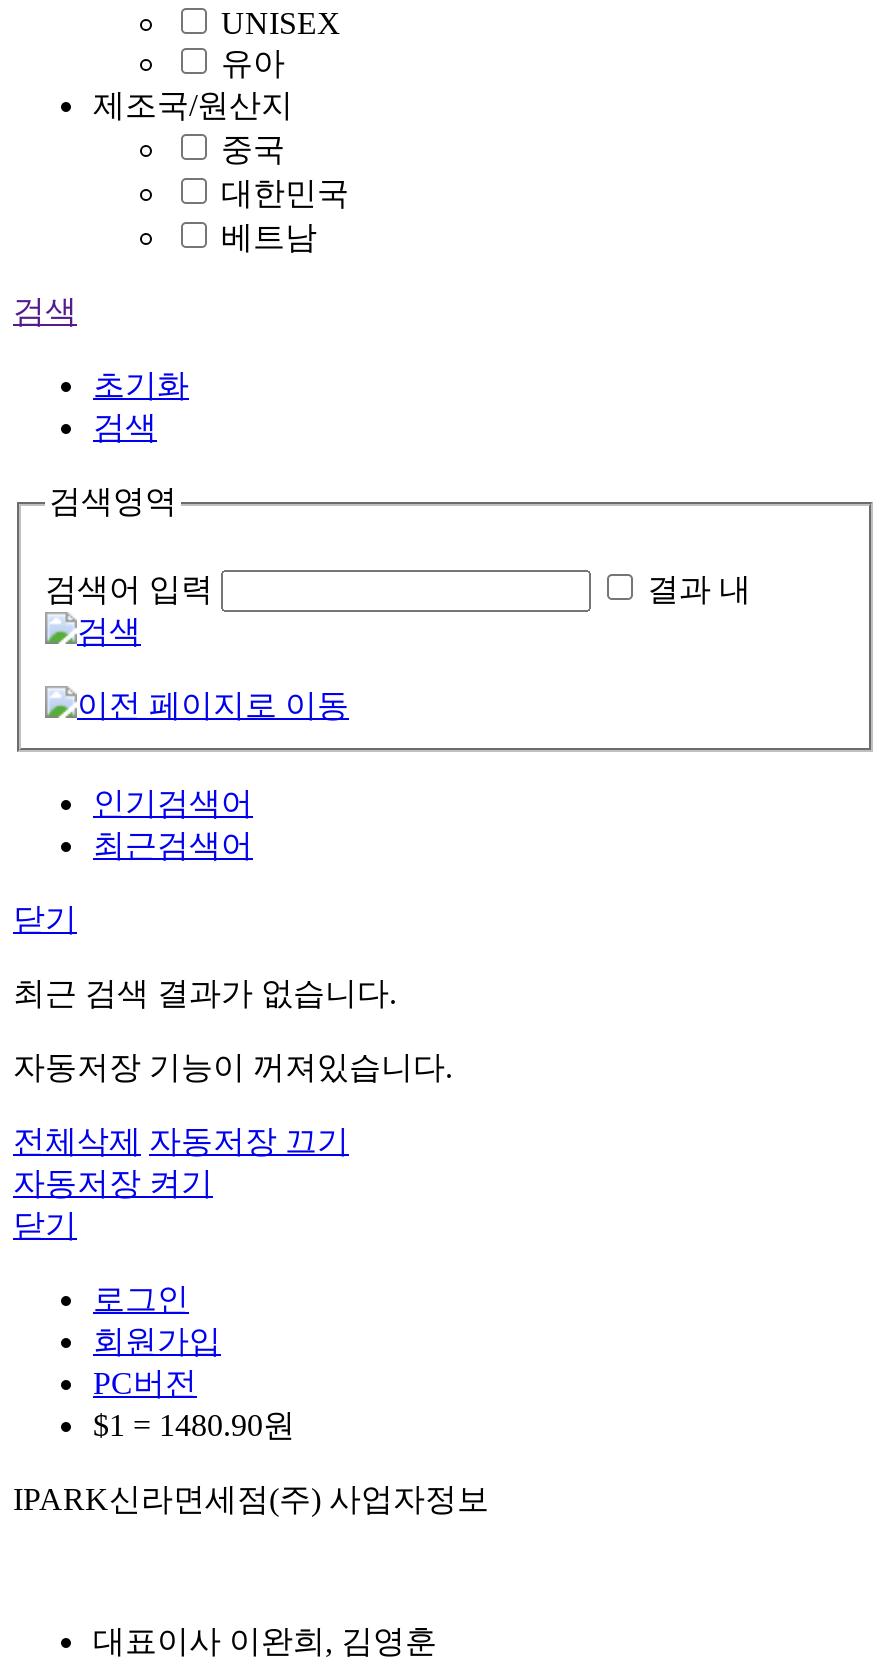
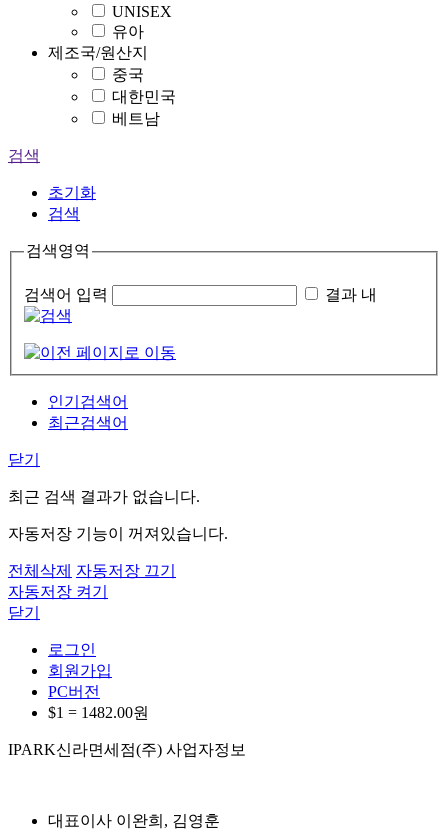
- $1 = 1480.90원
+ $1 = 1482.00원
